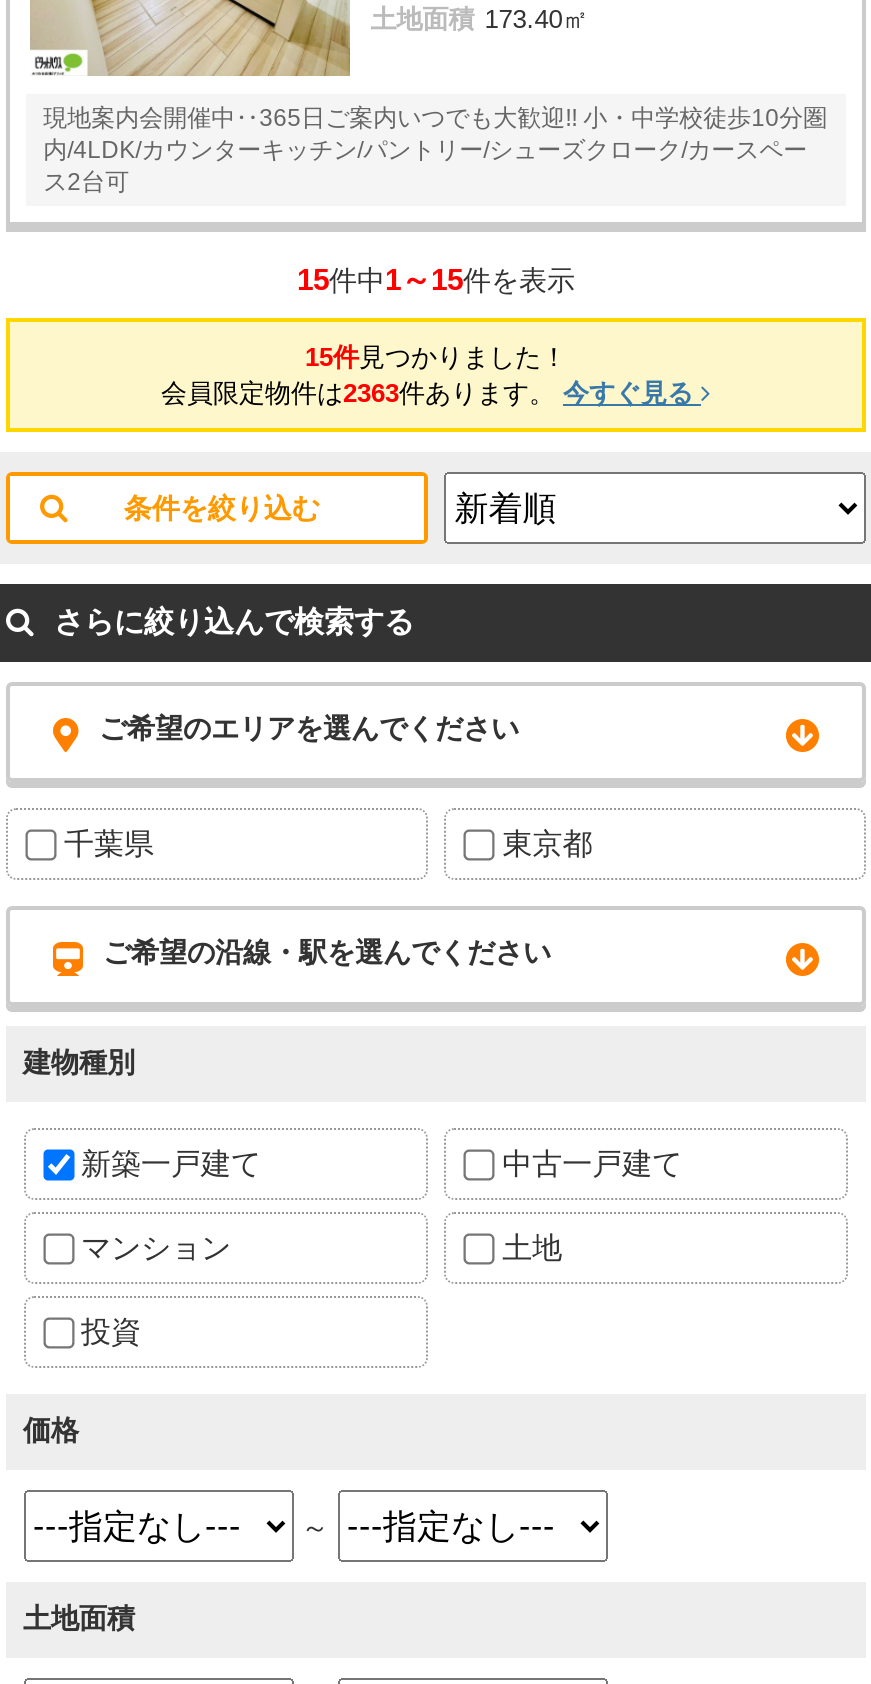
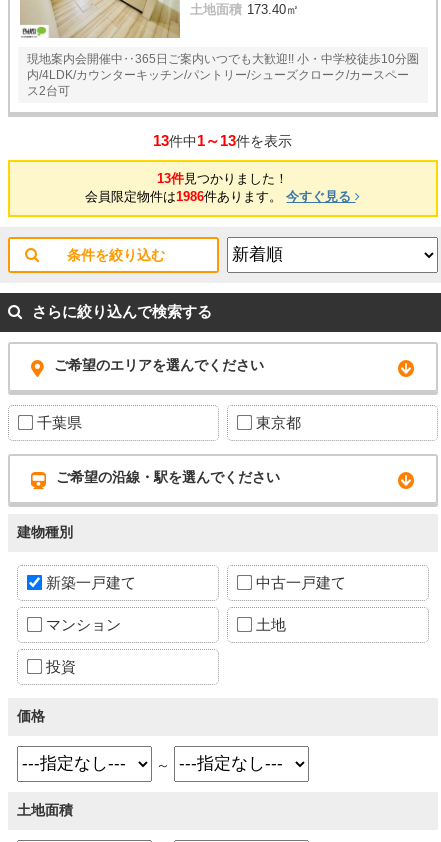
- 15件中1～15件を表示
+ 13件中1～13件を表示

- 15件見つかりました！
+ 13件見つかりました！

- 会員限定物件は2363件あります。今すぐ見る
+ 会員限定物件は1986件あります。今すぐ見る
